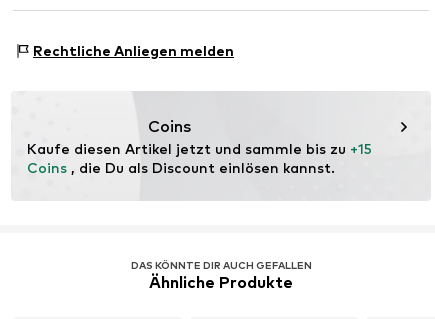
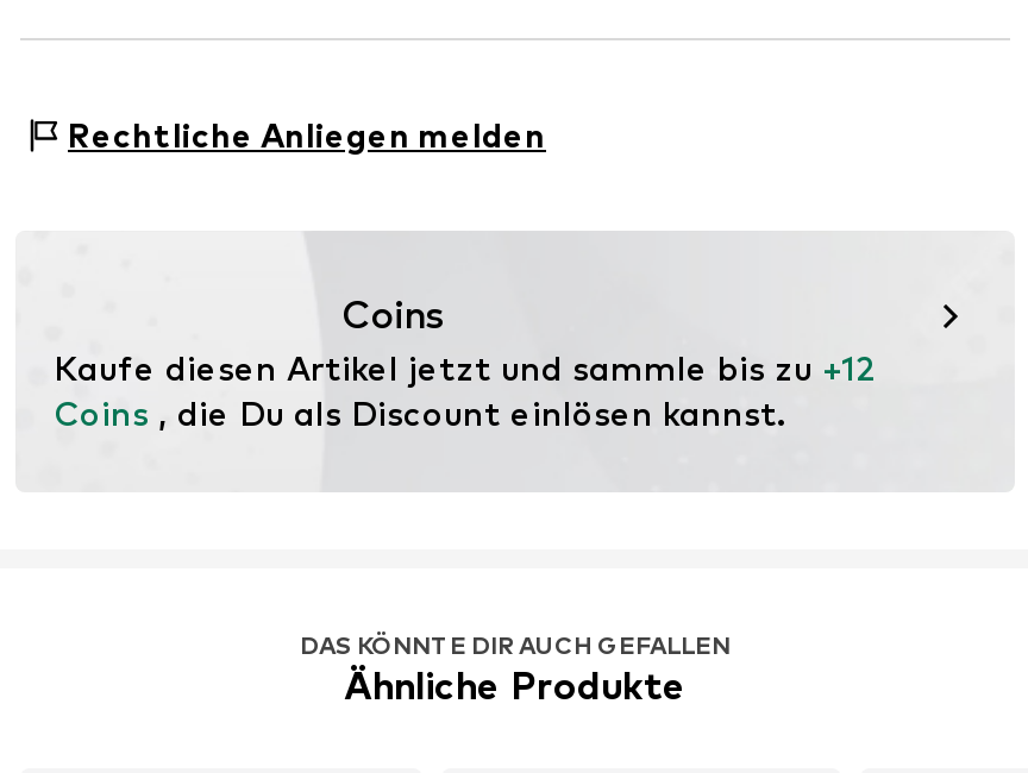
- Kaufe diesen Artikel jetzt und sammle bis zu +15
+ Kaufe diesen Artikel jetzt und sammle bis zu +12
